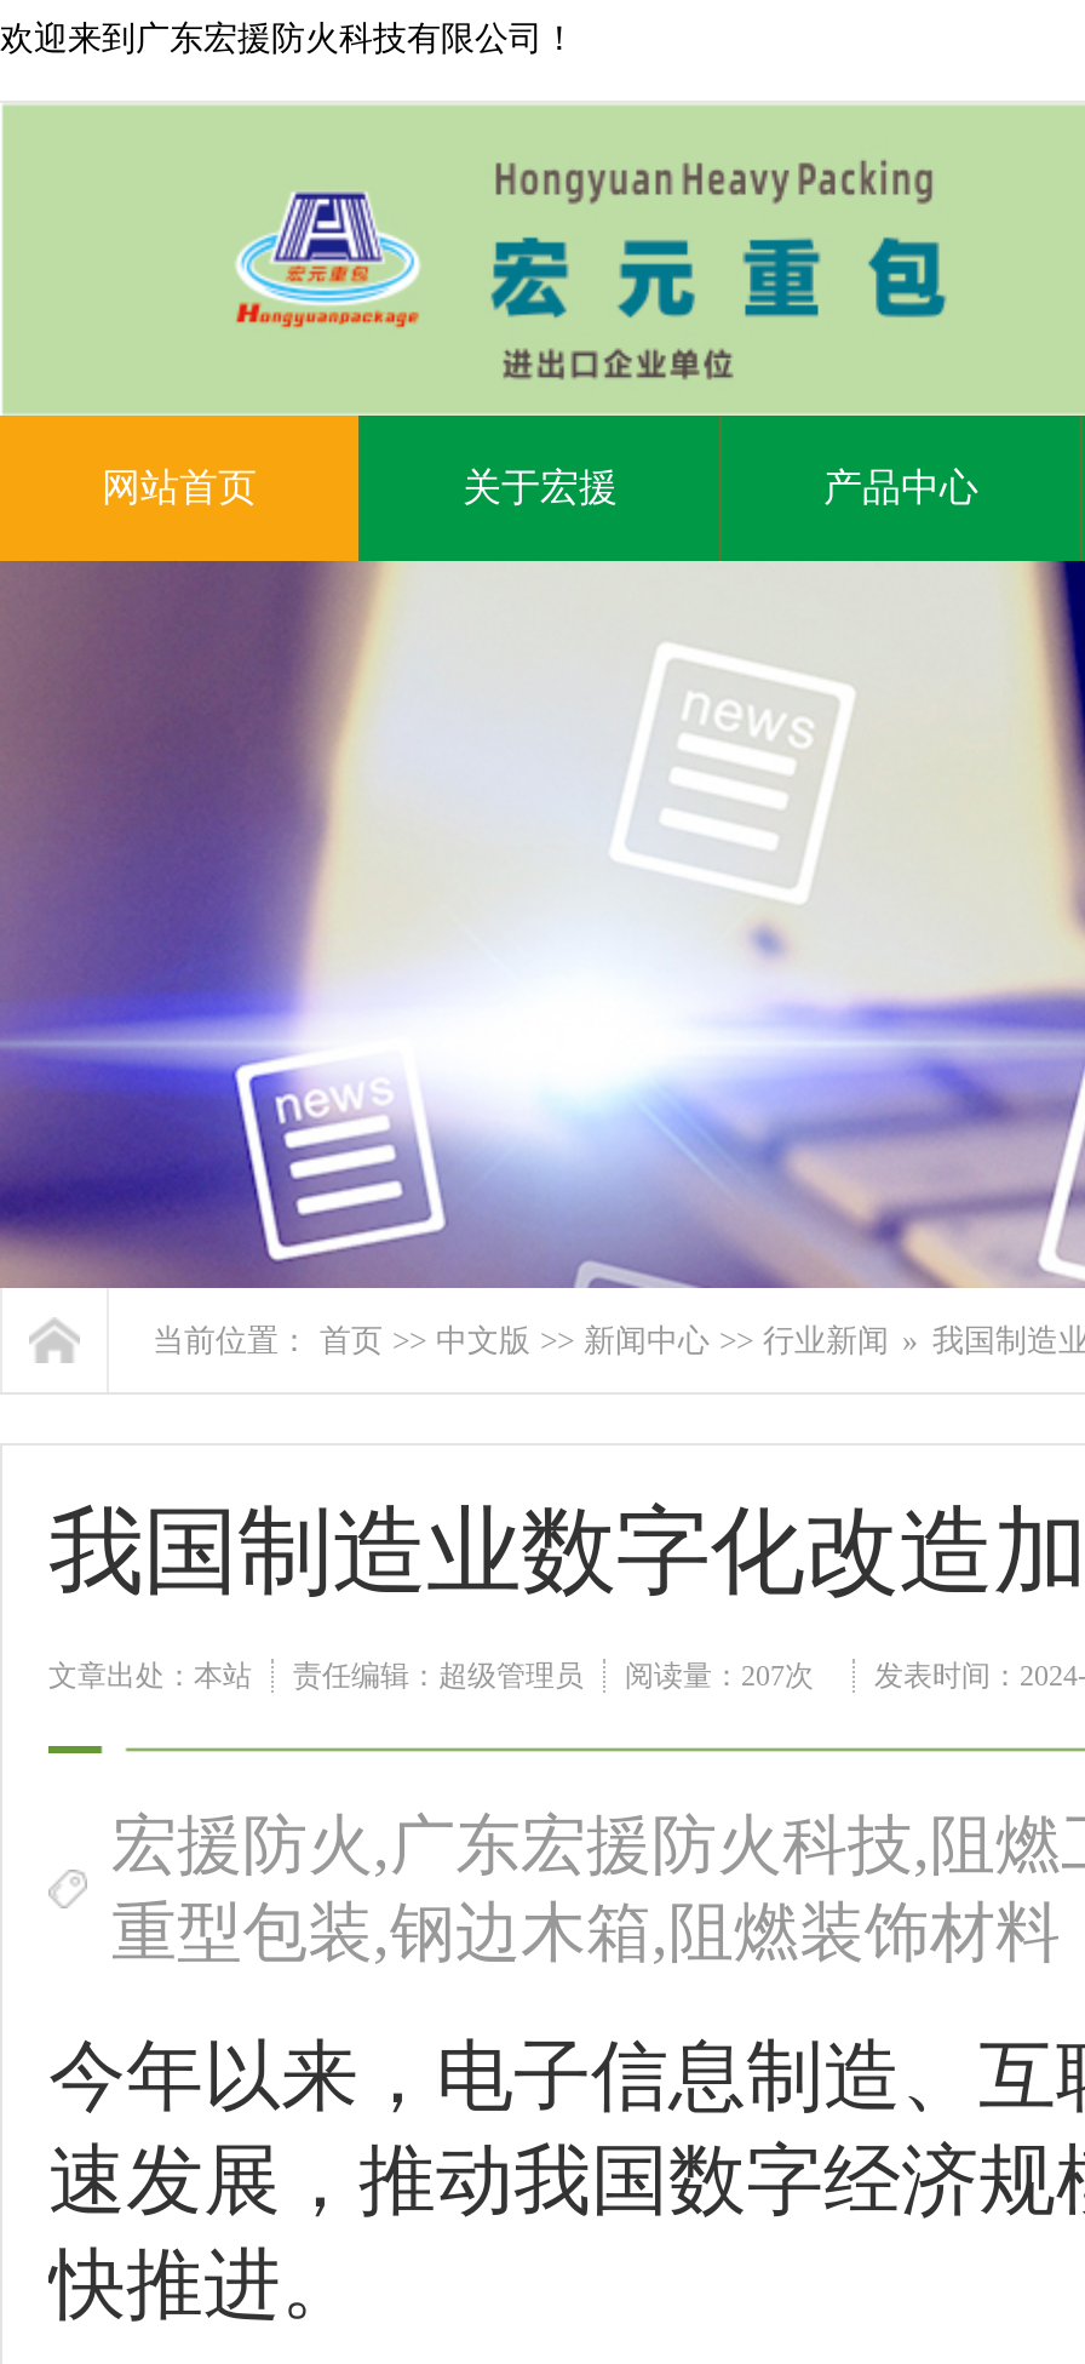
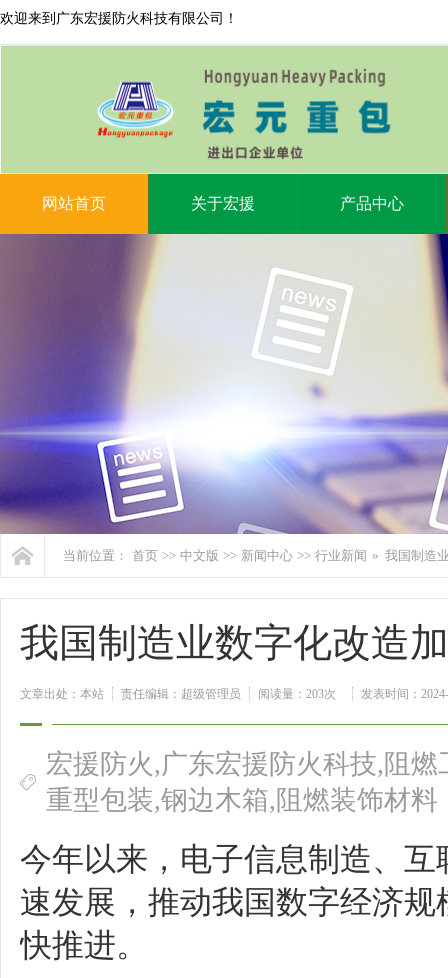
- 阅读量：207次
+ 阅读量：203次
